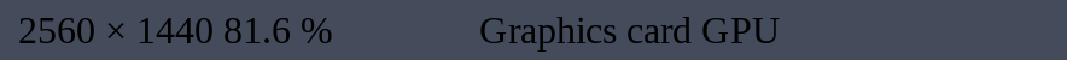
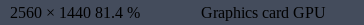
- 2560 × 1440 81.6 %
+ 2560 × 1440 81.4 %
